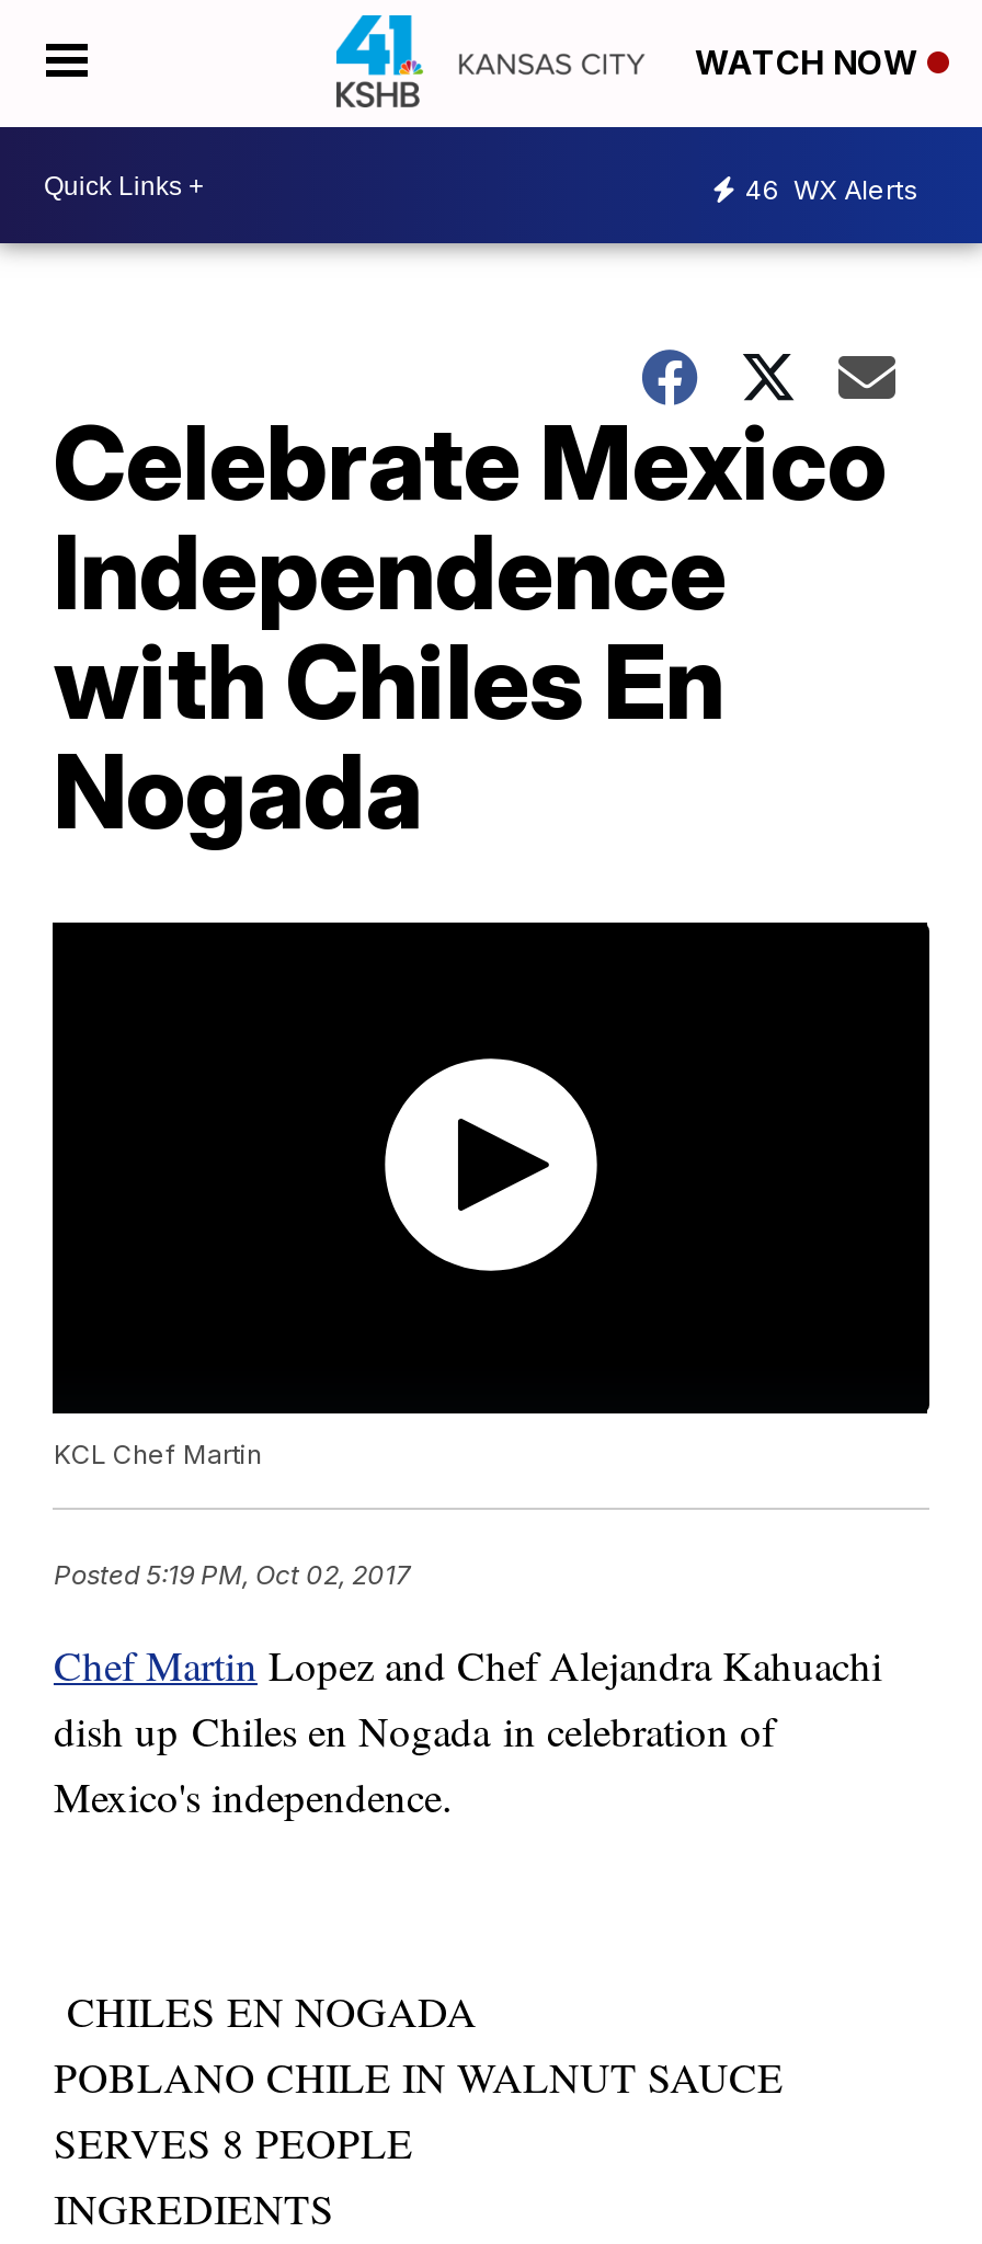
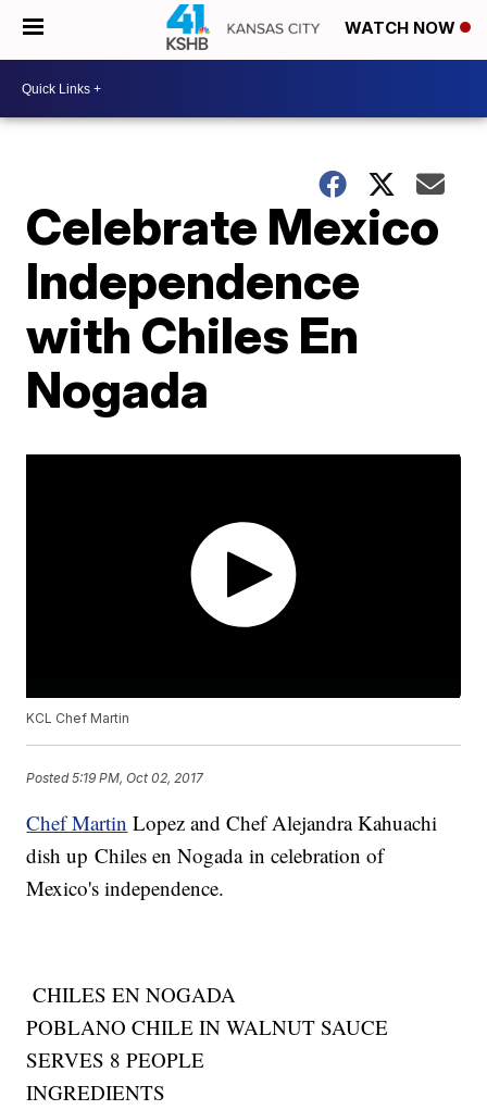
- 46 WX Alerts
